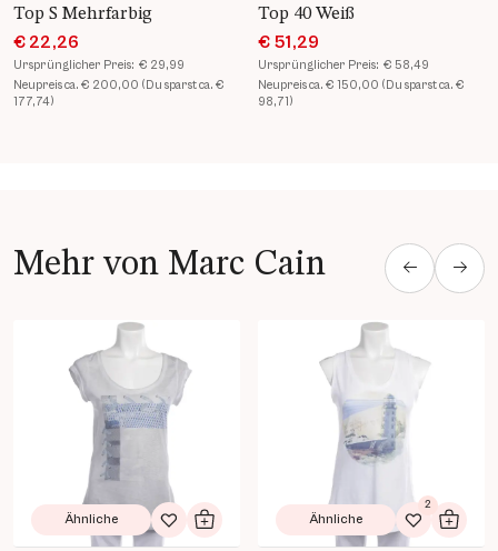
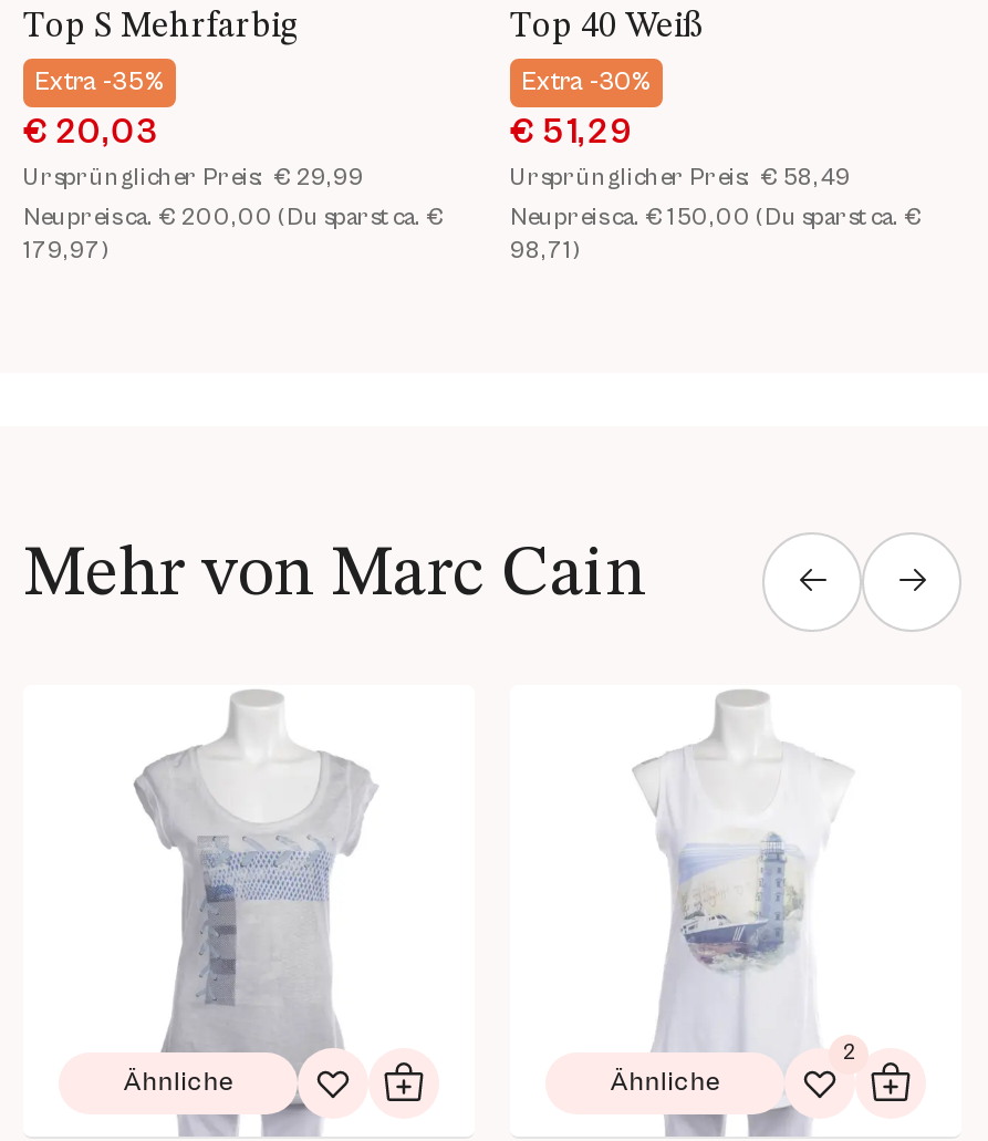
+ Extra -30%

- € 22,26
+ Extra -35%
+ € 20,03

- 177,74)
+ 179,97)
